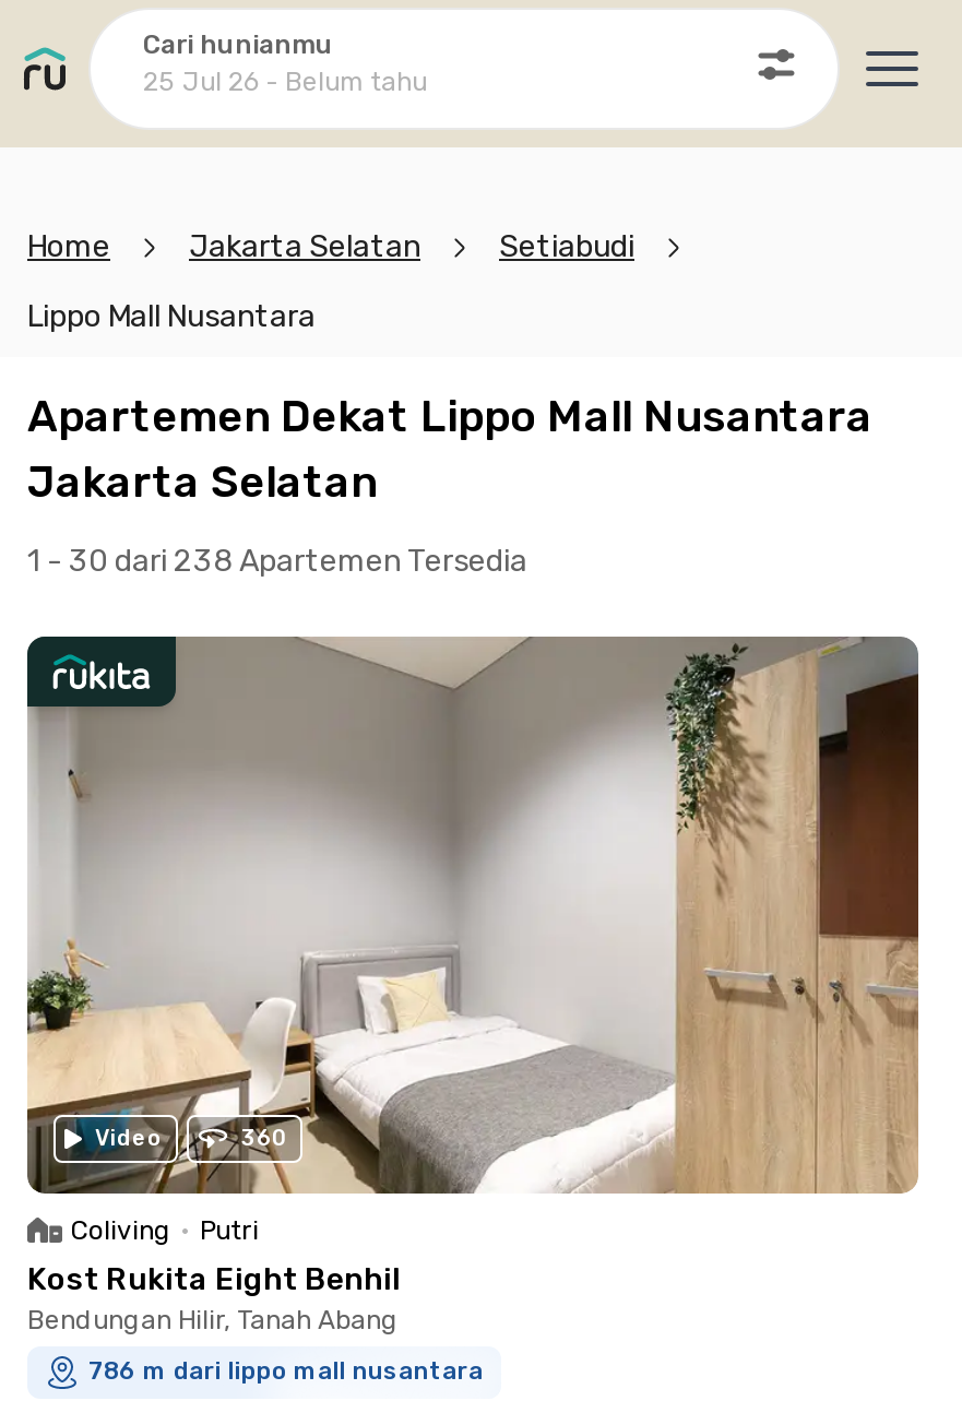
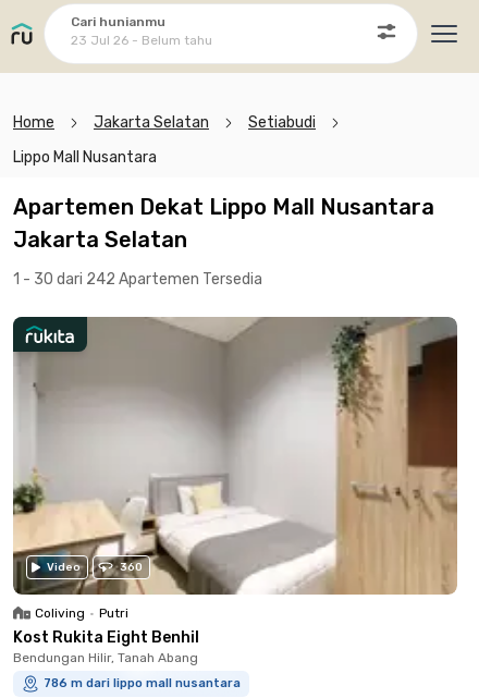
- 25 Jul 26 - Belum tahu
+ 23 Jul 26 - Belum tahu

- 1 - 30 dari 238 Apartemen Tersedia
+ 1 - 30 dari 242 Apartemen Tersedia
